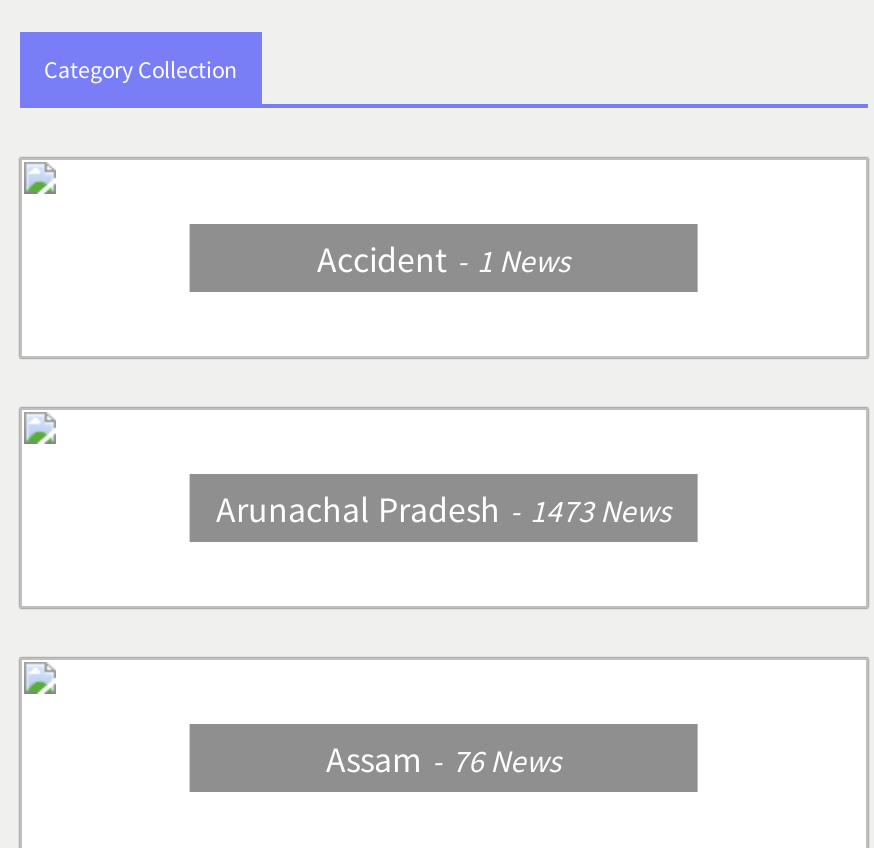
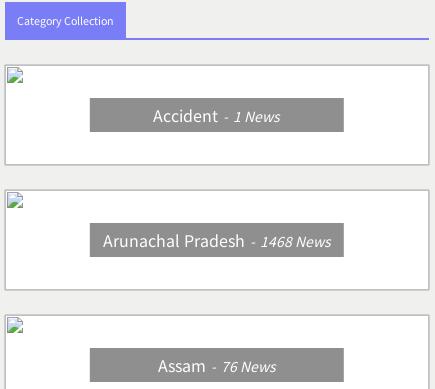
- Arunachal Pradesh 1473 News
+ Arunachal Pradesh 1468 News
